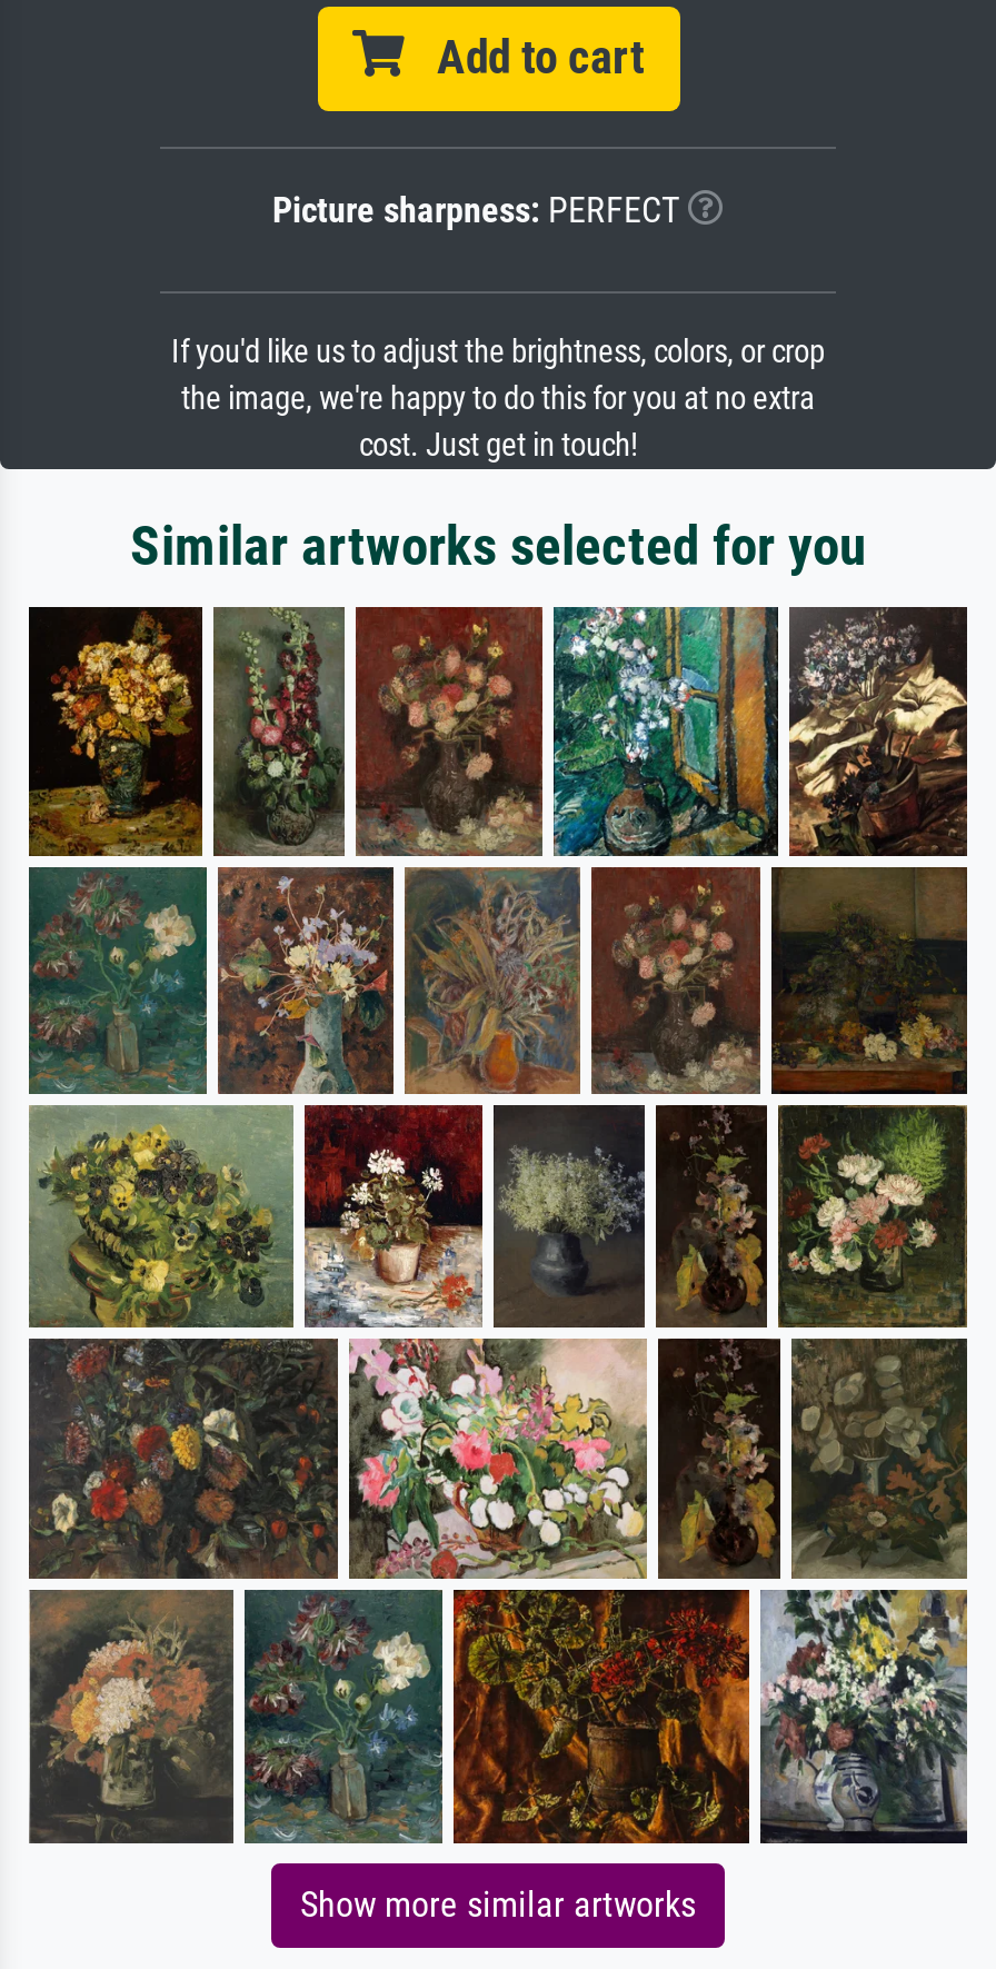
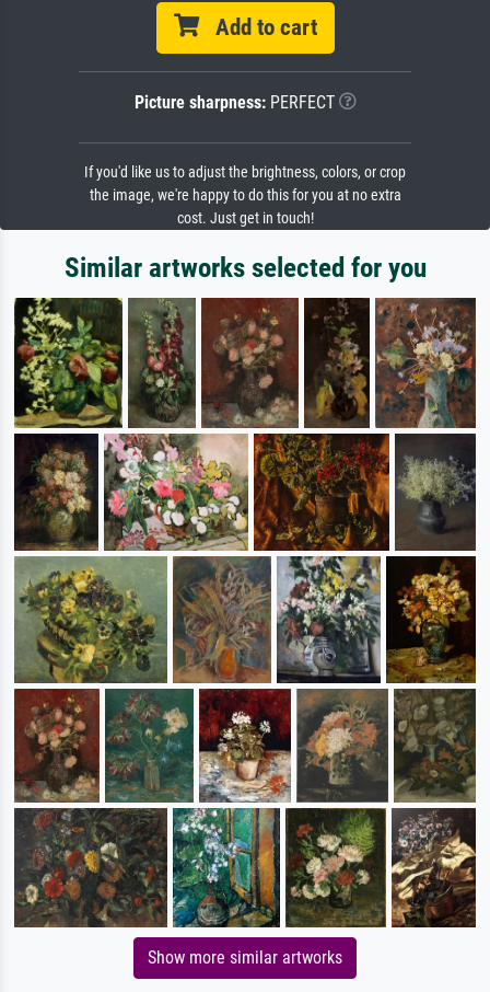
- [image]
+ [image]
